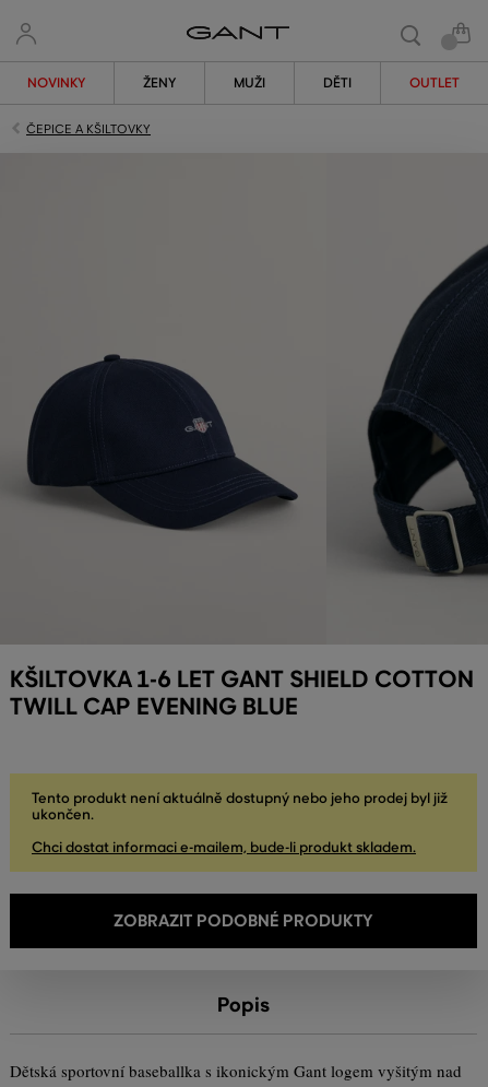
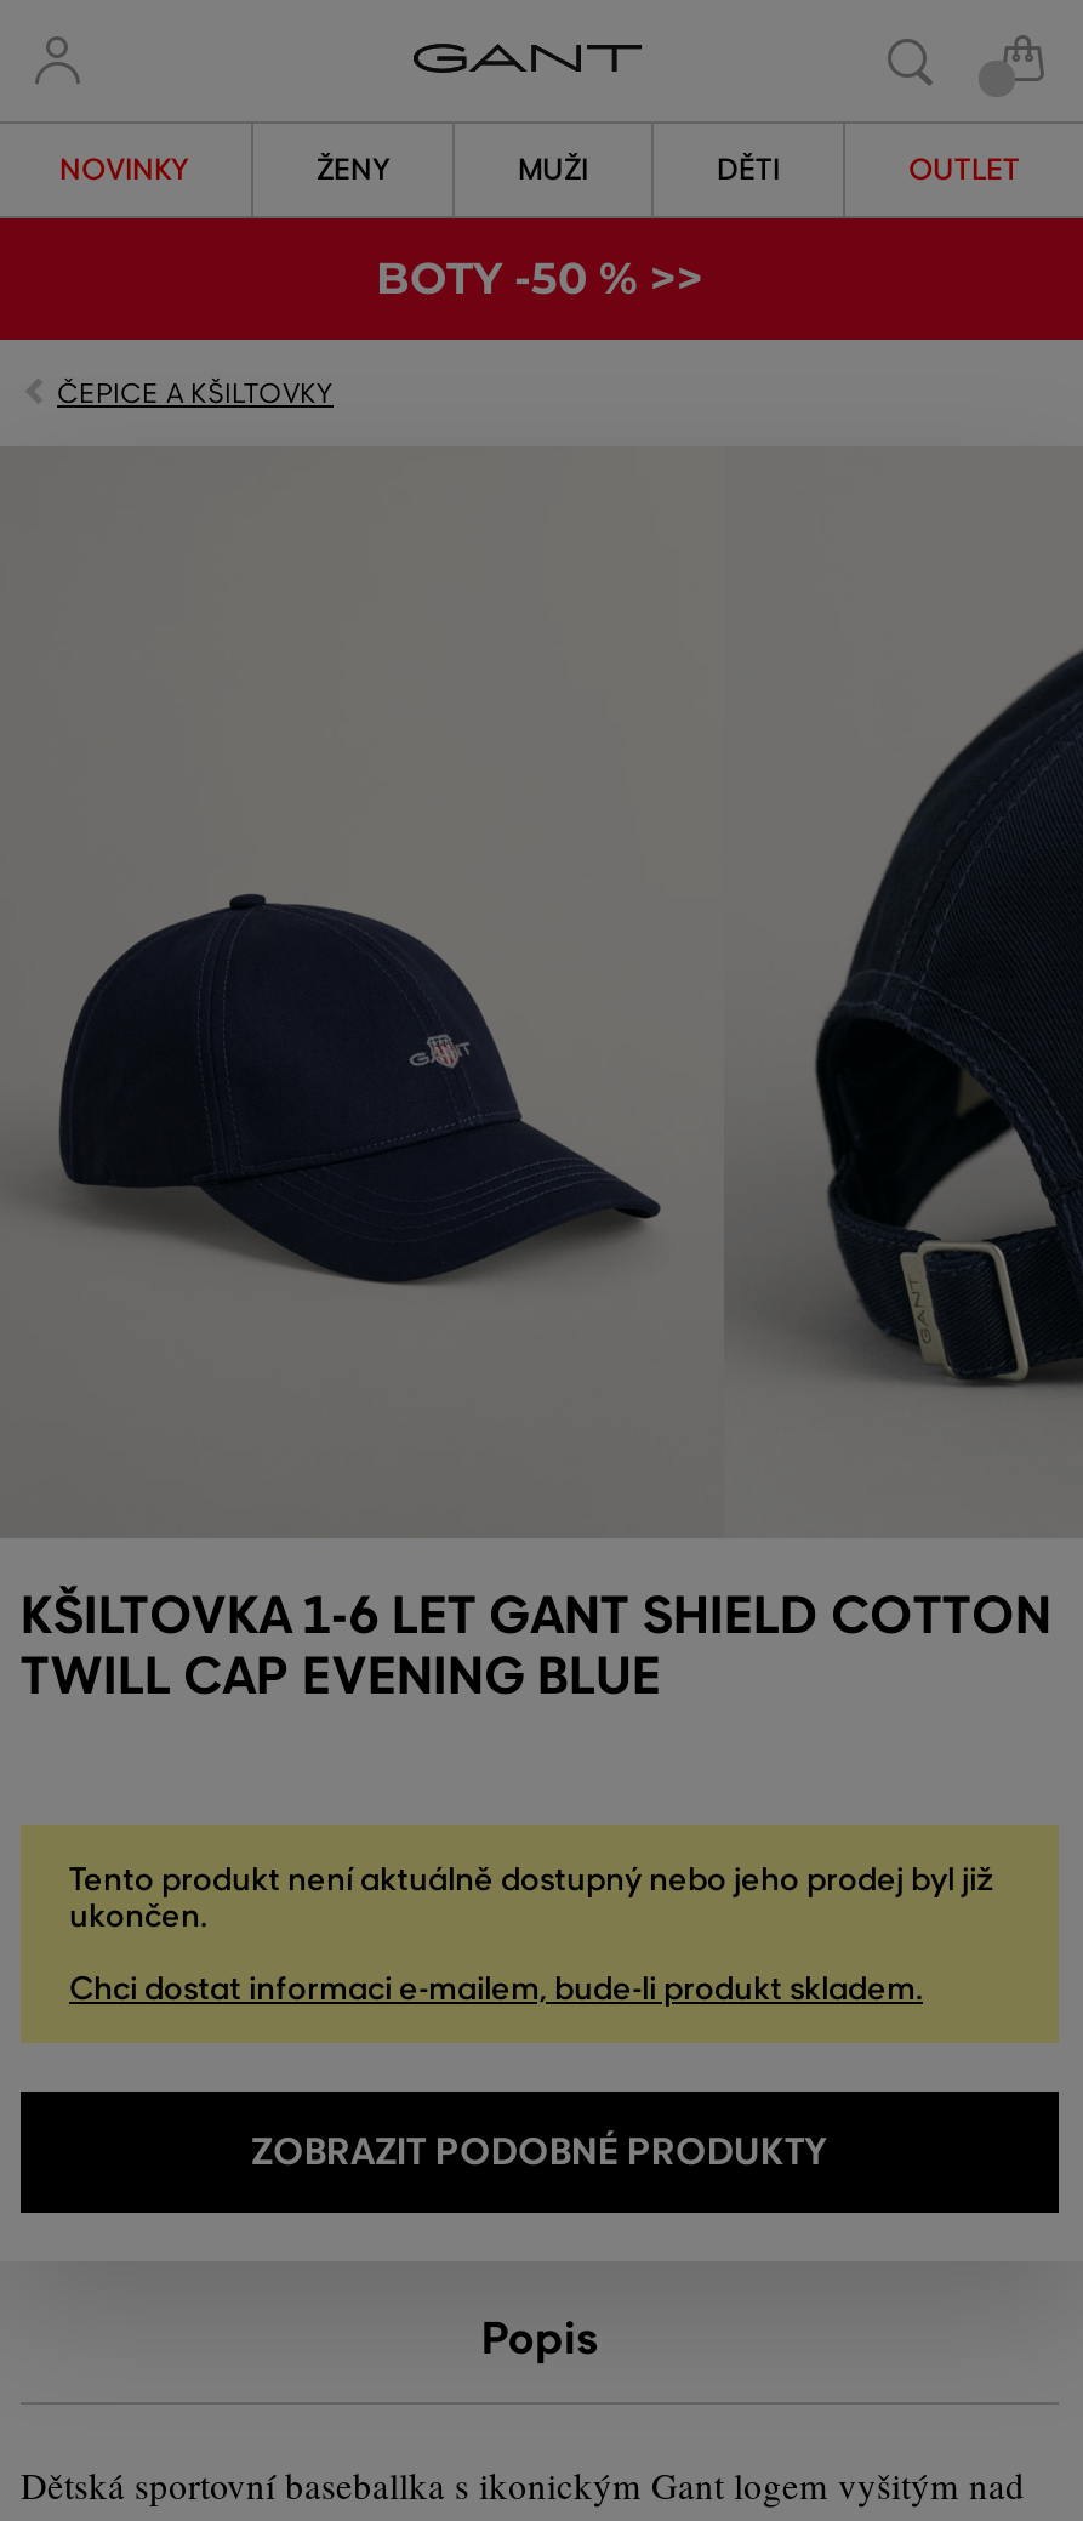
+ BOTY -50 % >>
